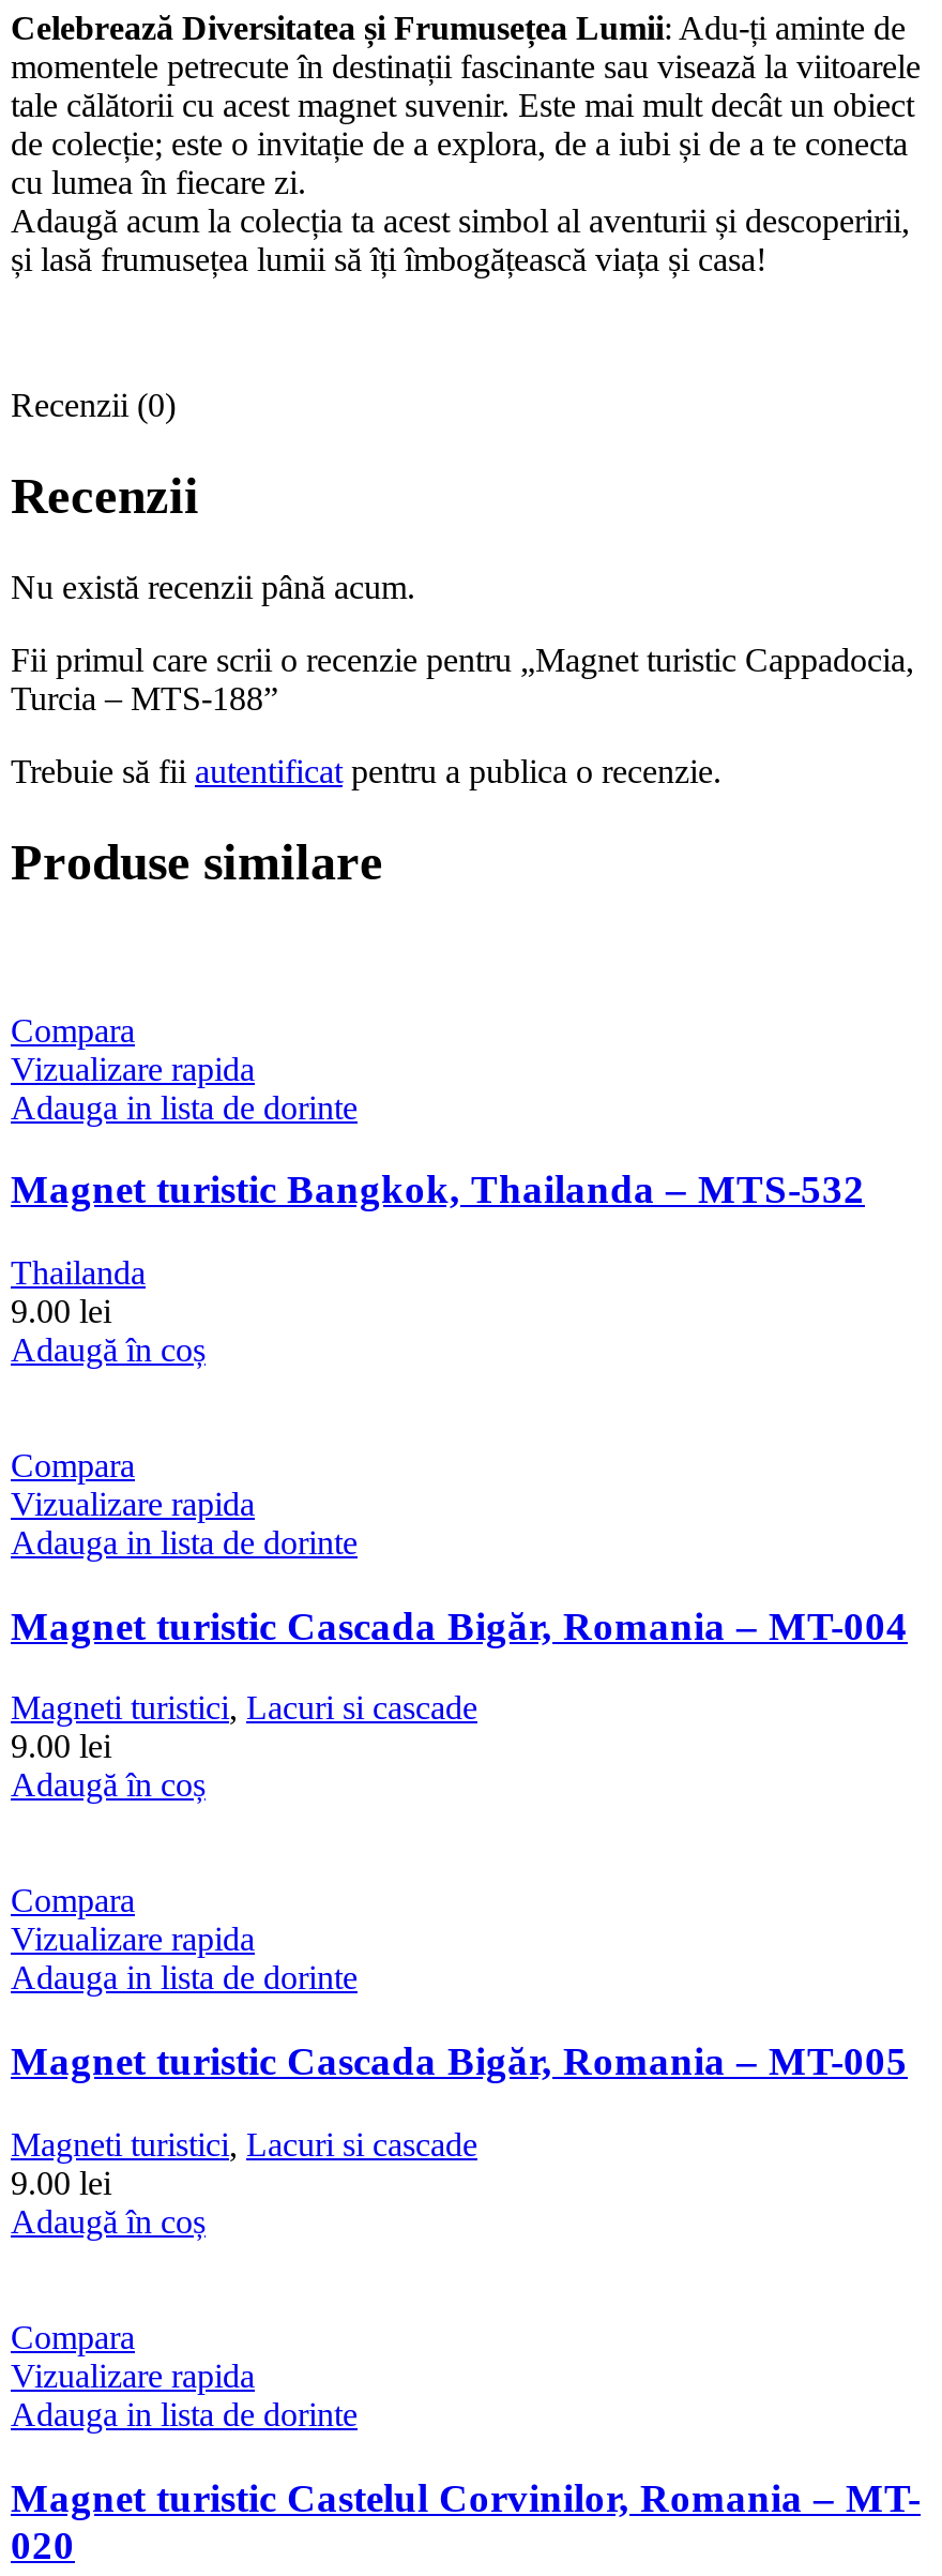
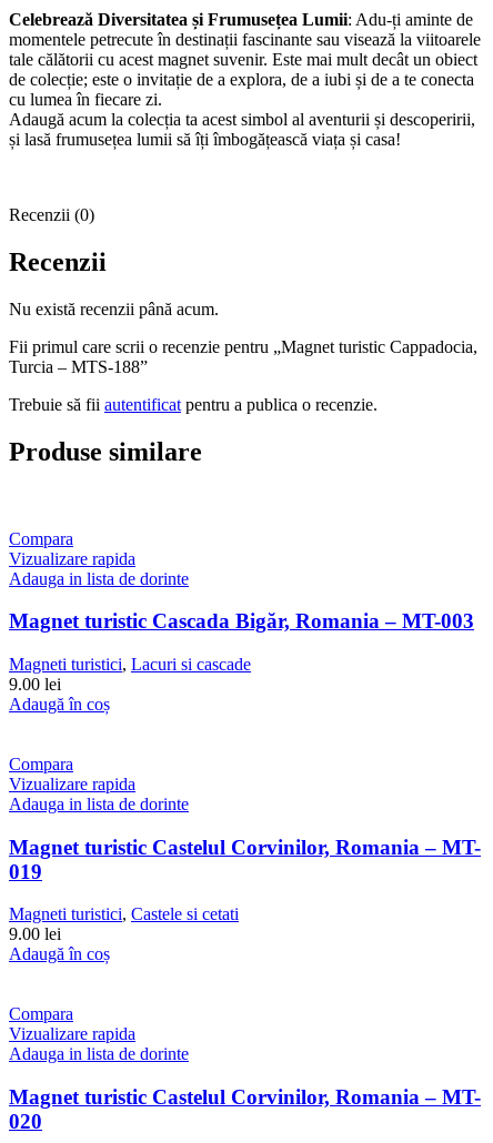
- Magnet turistic Bangkok, Thailanda – MTS-532
- Thailanda
- 9.00 lei
- Adaugă în coș
- Compara
- Vizualizare rapida
- Adauga in lista de dorinte
- Magnet turistic Cascada Bigăr, Romania – MT-004
+ Magnet turistic Cascada Bigăr, Romania – MT-003

moved up: Magneti turistici, Lacuri si cascade | 9.00 lei | Adaugă în coș | Compara | Vizualizare rapida | Adauga in lista de dorinte

- Magnet turistic Cascada Bigăr, Romania – MT-005
+ Magnet turistic Castelul Corvinilor, Romania – MT-
+ 019

- Magneti turistici, Lacuri si cascade
+ Magneti turistici, Castele si cetati
